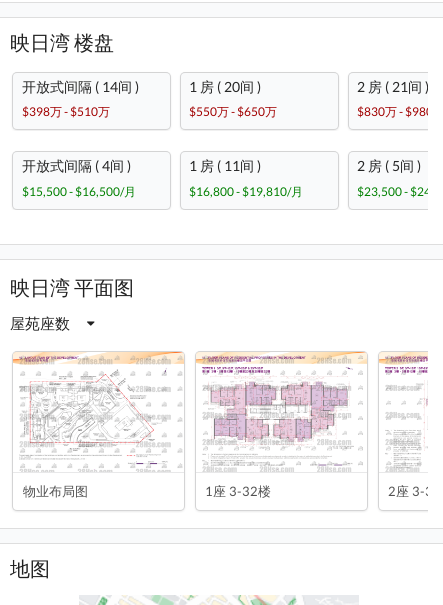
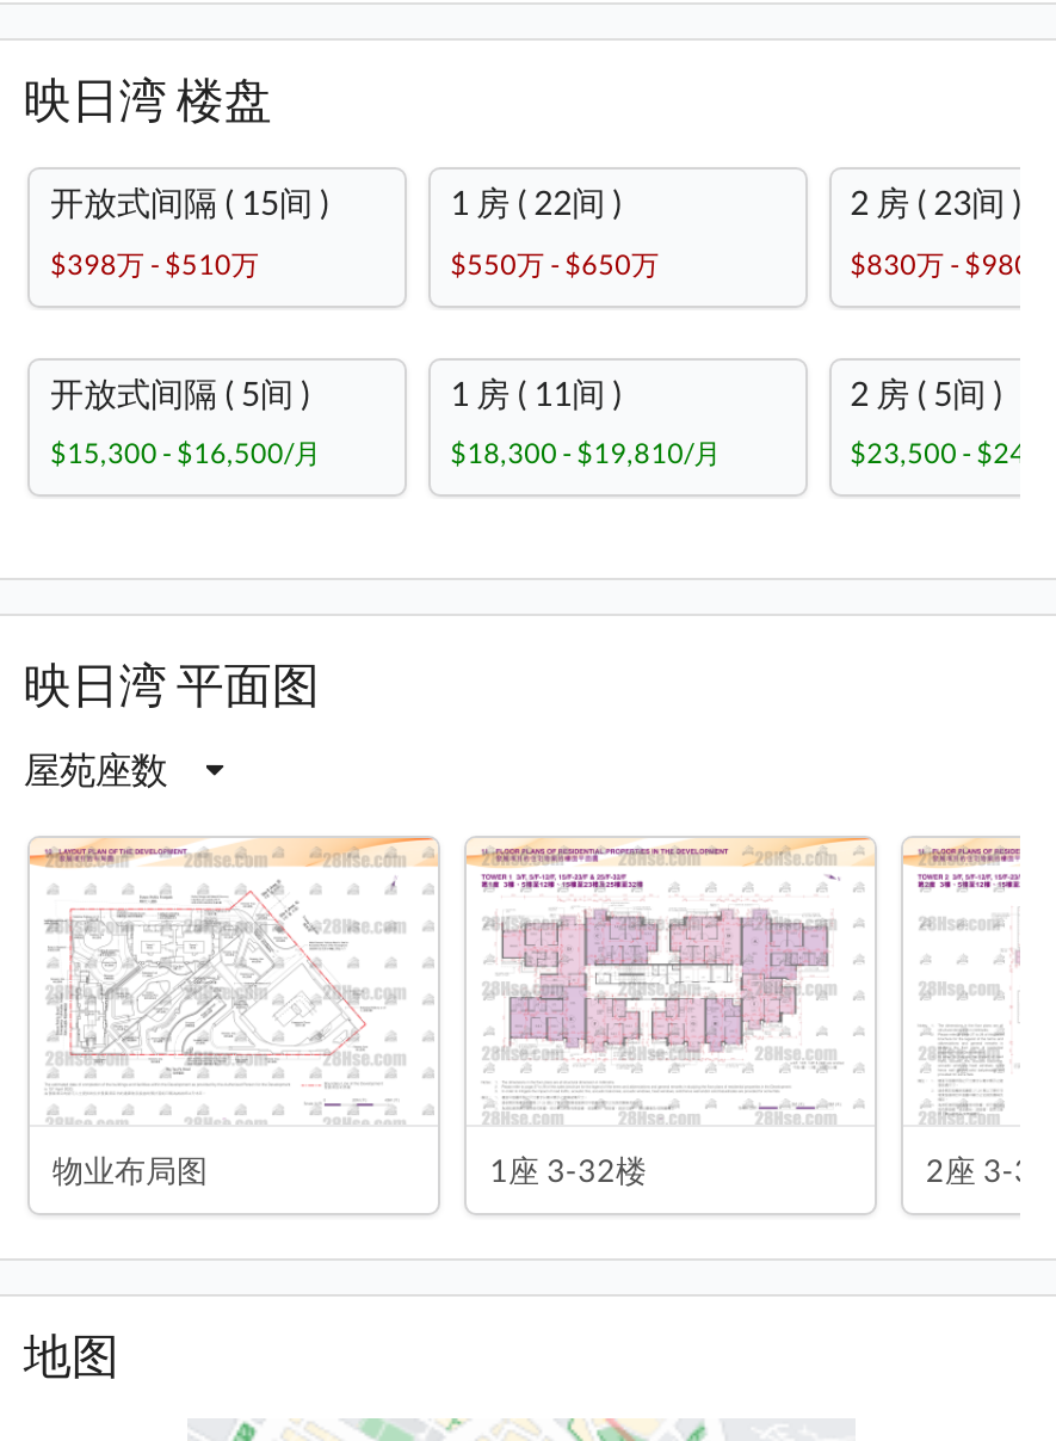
- 开放式间隔 ( 14间 )
+ 开放式间隔 ( 15间 )

- 1 房 ( 20间 )
+ 1 房 ( 22间 )

- 2 房 ( 21间 )
+ 2 房 ( 23间 )

- 开放式间隔 ( 4间 )
+ 开放式间隔 ( 5间 )

- $15,500 - $16,500/月
+ $15,300 - $16,500/月

- $16,800 - $19,810/月
+ $18,300 - $19,810/月
